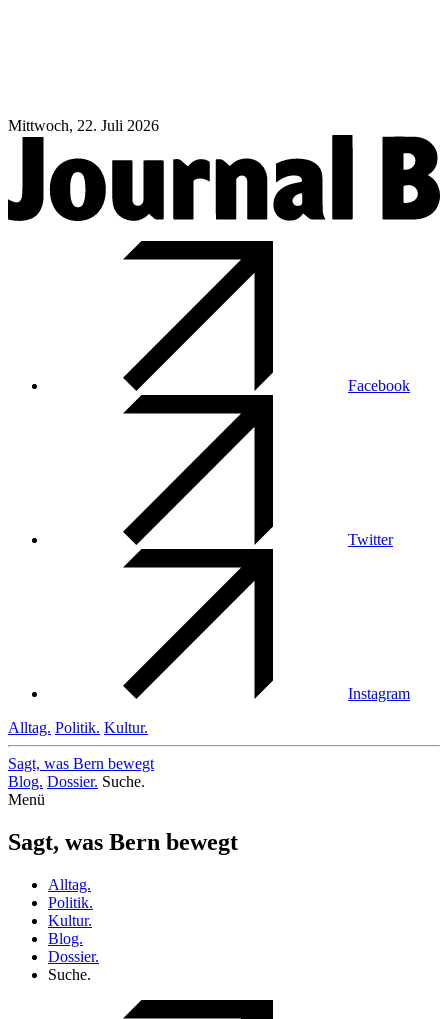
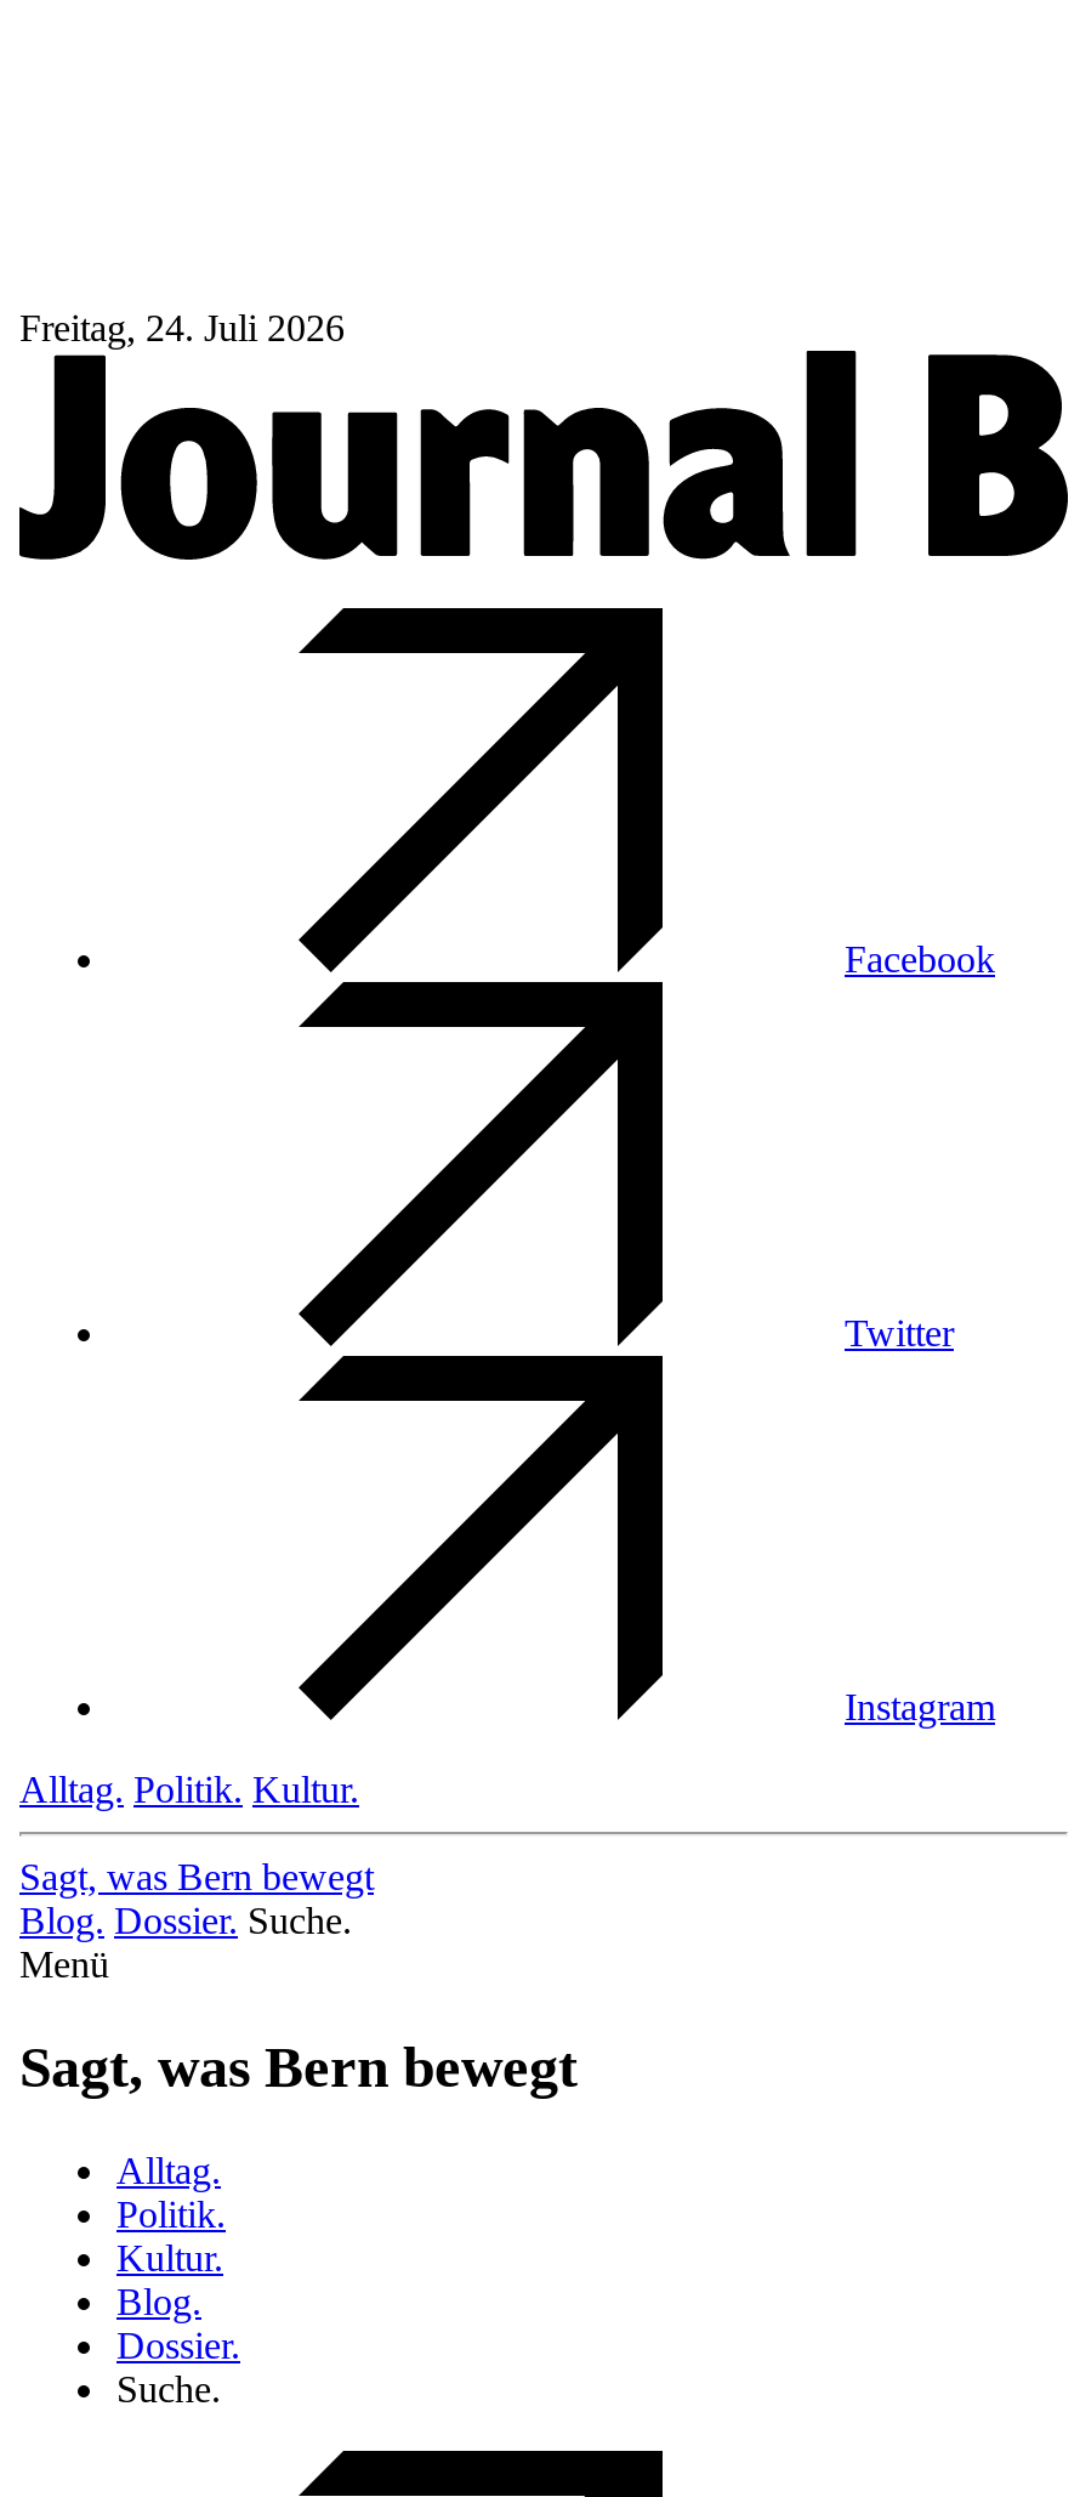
- Mittwoch, 22. Juli 2026
+ Freitag, 24. Juli 2026
